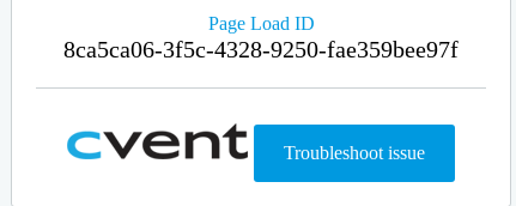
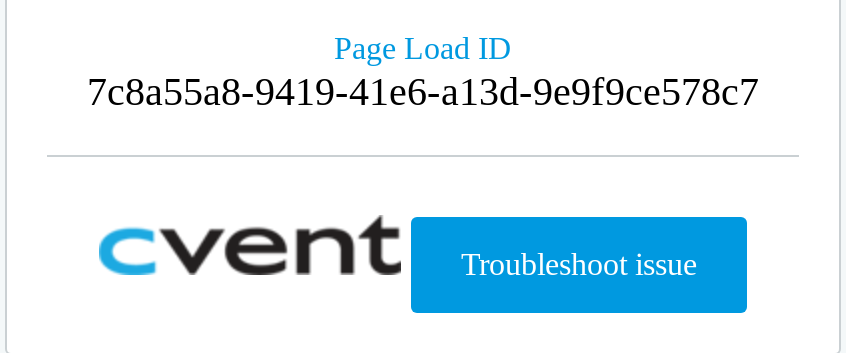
- 8ca5ca06-3f5c-4328-9250-fae359bee97f
+ 7c8a55a8-9419-41e6-a13d-9e9f9ce578c7
